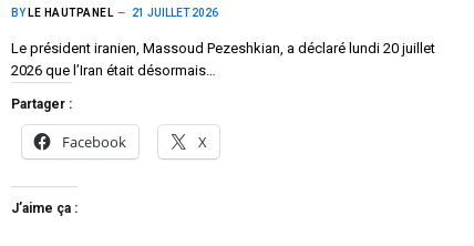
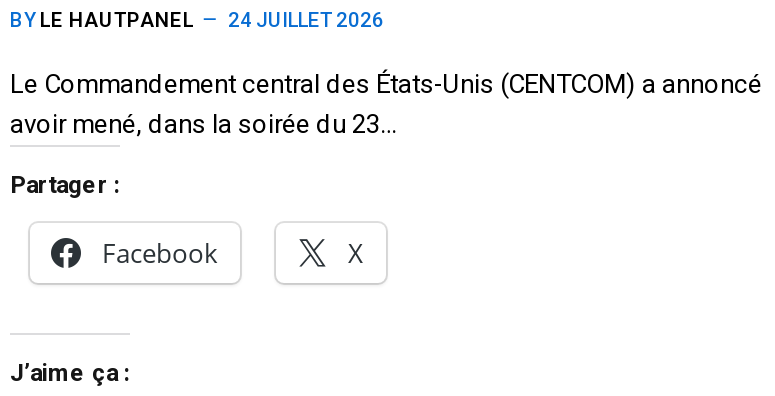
- BY LE HAUTPANEL 21 JUILLET 2026
+ BY LE HAUTPANEL 24 JUILLET 2026

- Le président iranien, Massoud Pezeshkian, a déclaré lundi 20 juillet
- 2026 que l’Iran était désormais…
+ Le Commandement central des États-Unis (CENTCOM) a annoncé
+ avoir mené, dans la soirée du 23…
